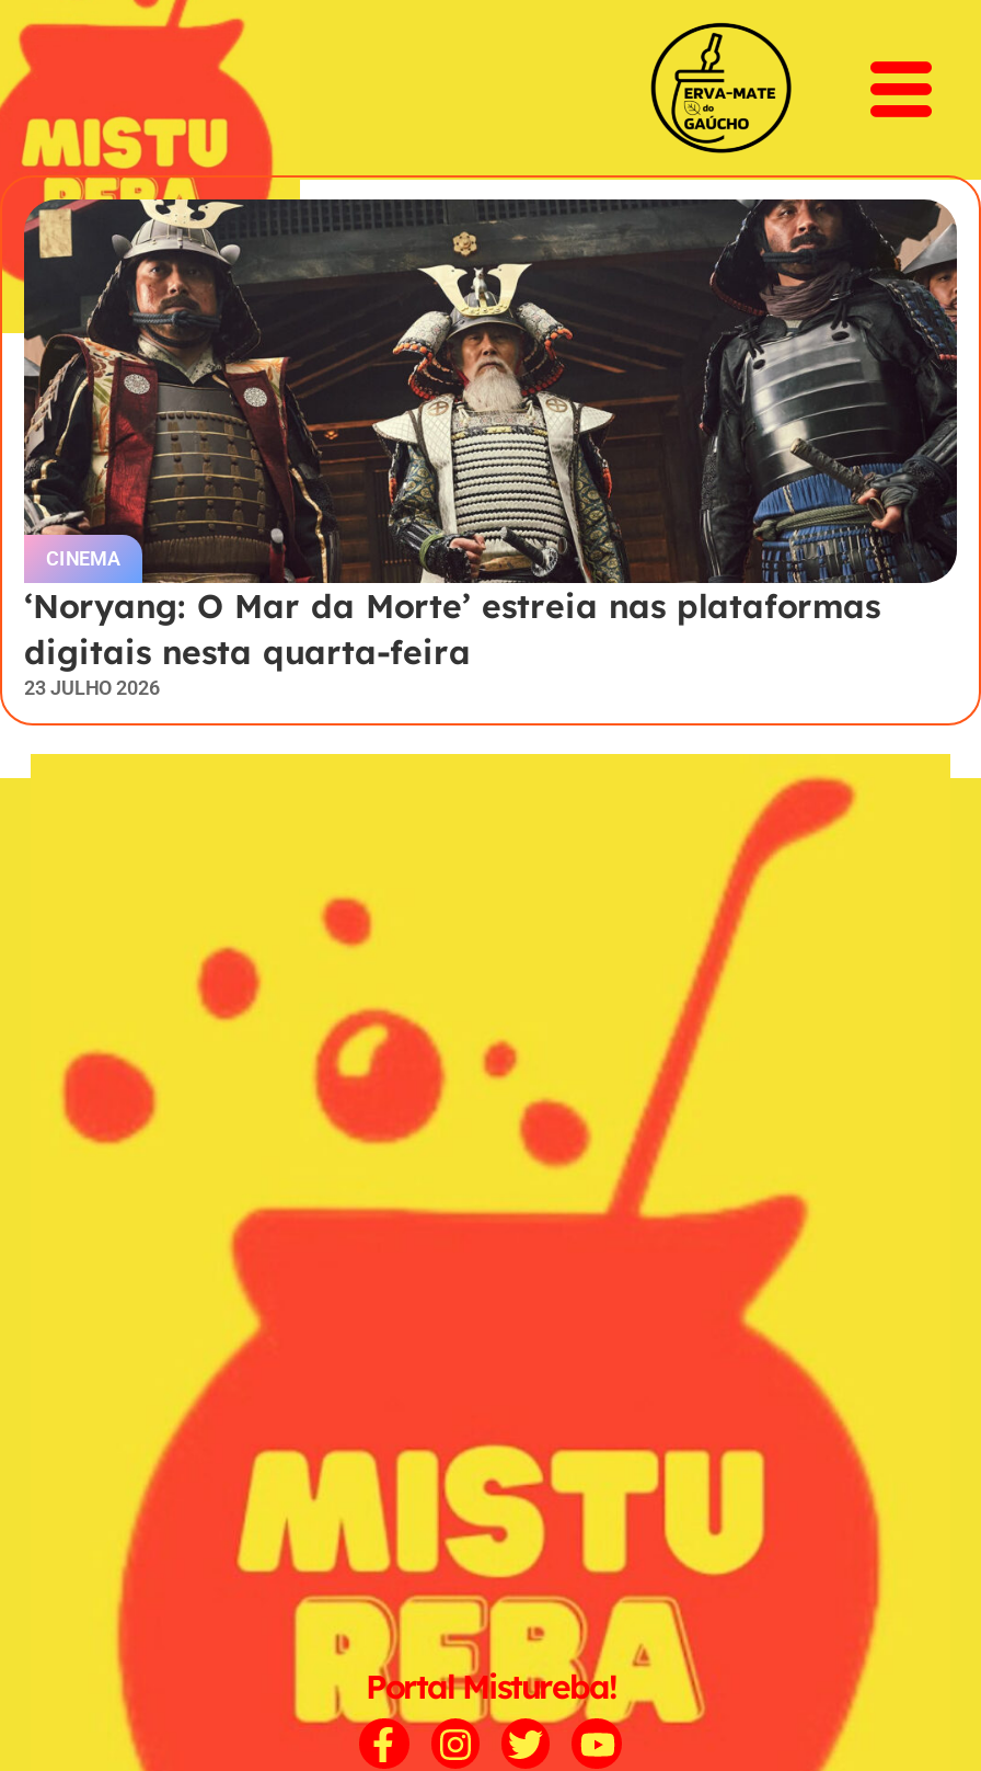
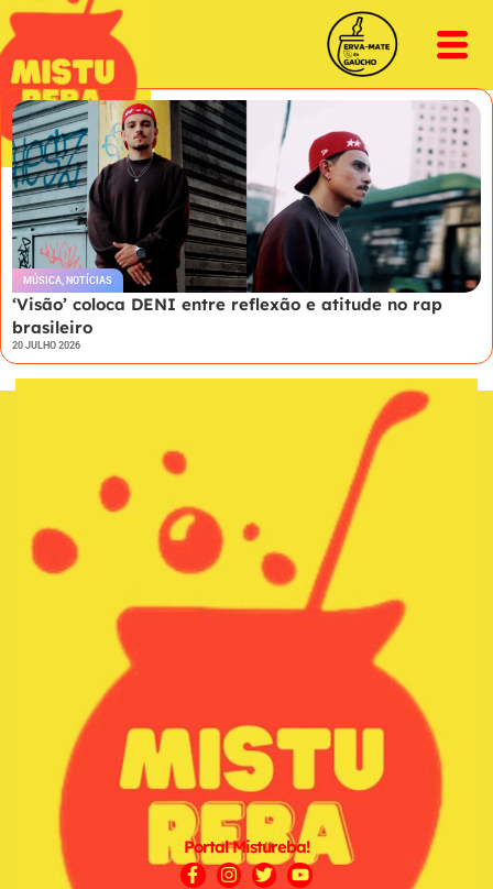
- [image]
- CINEMA
- ‘Noryang: O Mar da Morte’ estreia nas plataformas
- digitais nesta quarta-feira
- 23 JULHO 2026
+ [image]
+ MÚSICA, NOTÍCIAS
+ ‘Visão’ coloca DENI entre reflexão e atitude no rap
+ brasileiro
+ 20 JULHO 2026
